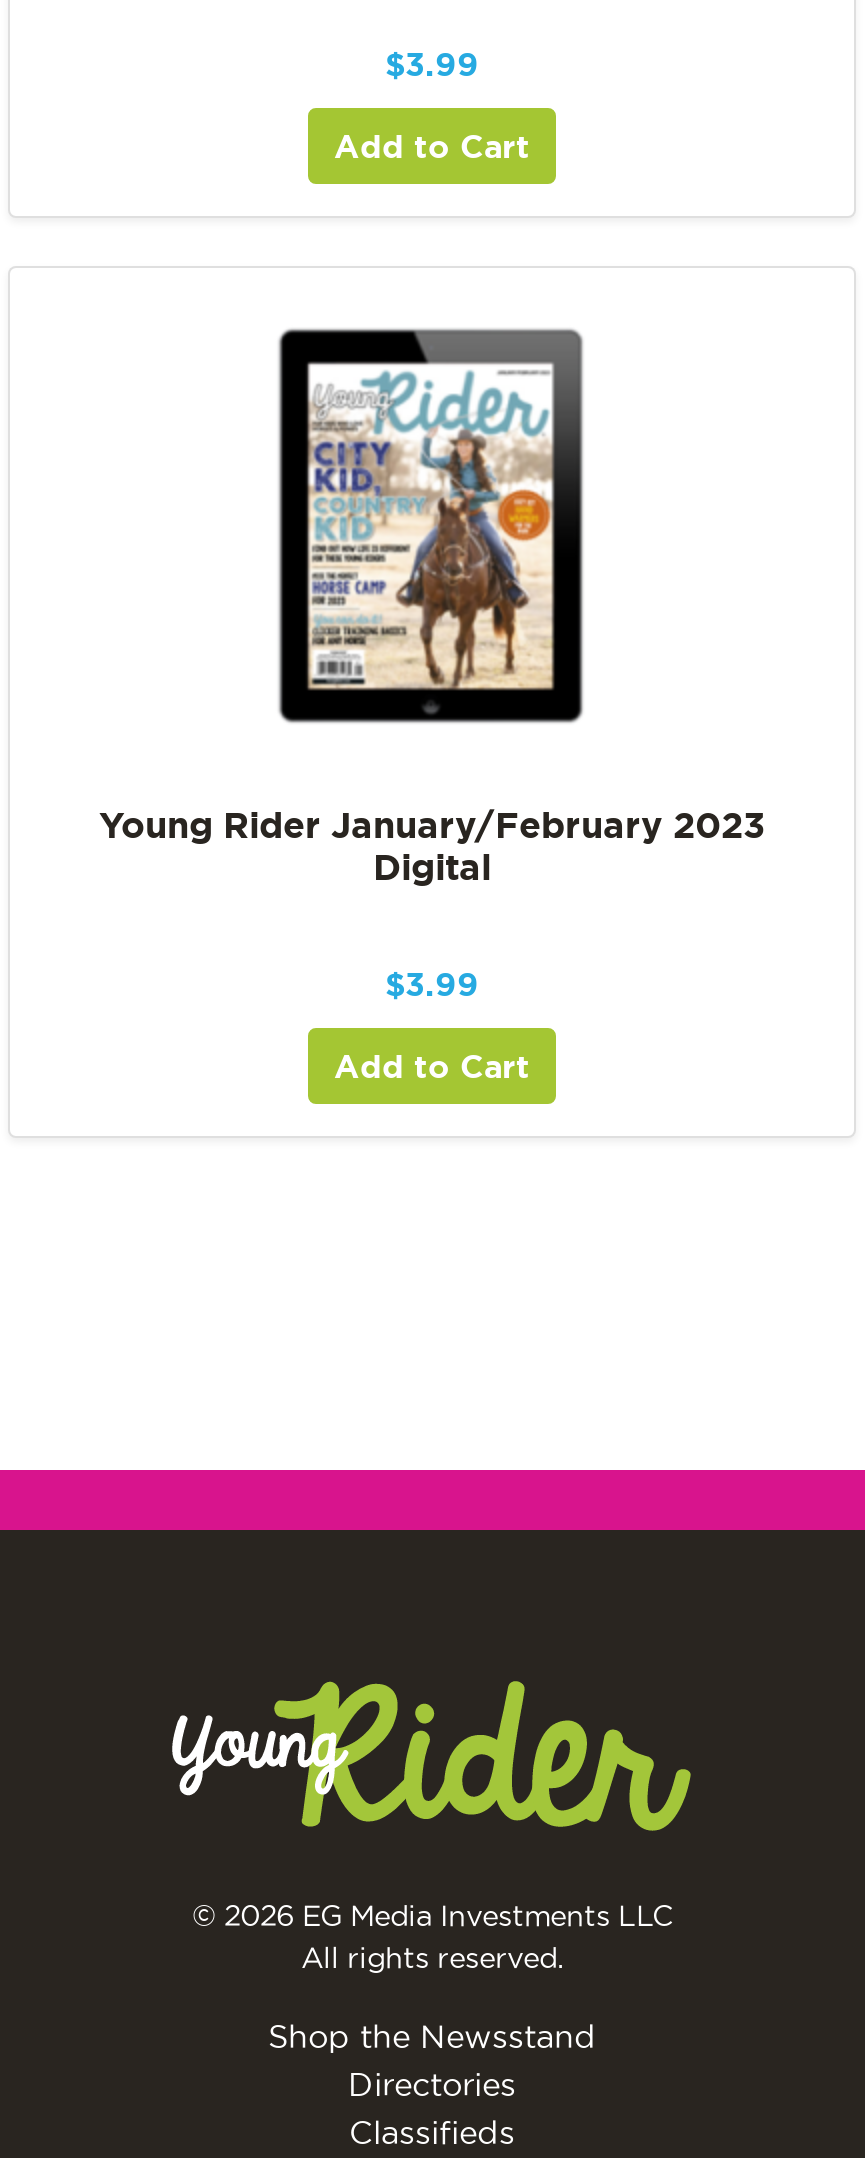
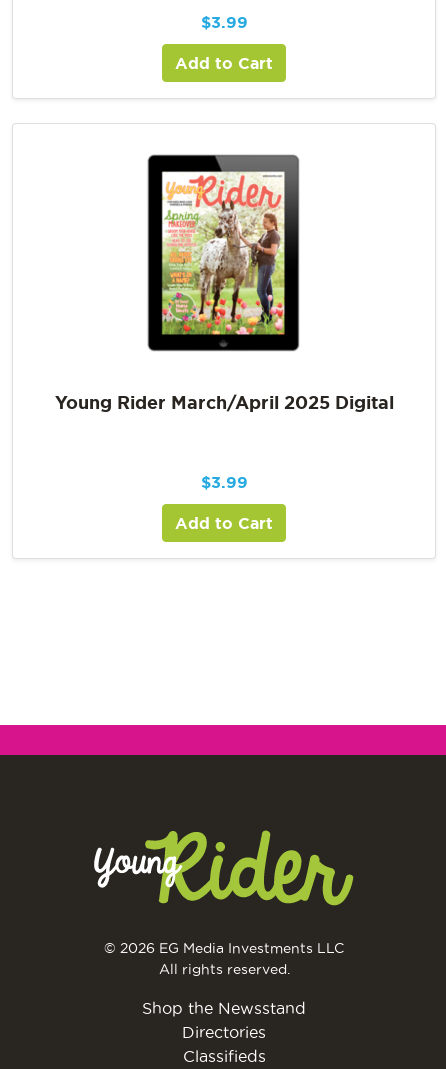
- [image]
+ [image]

- Young Rider January/February 2023
- Digital
+ Young Rider March/April 2025 Digital
